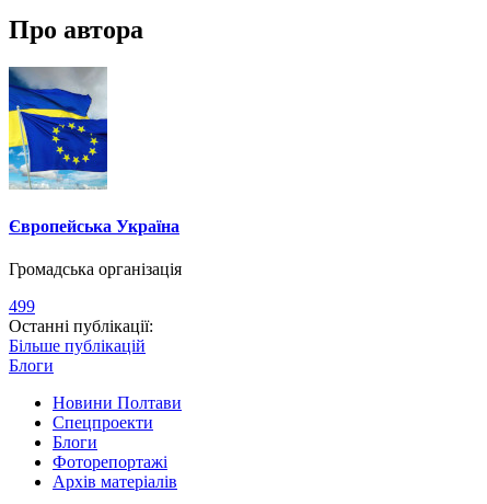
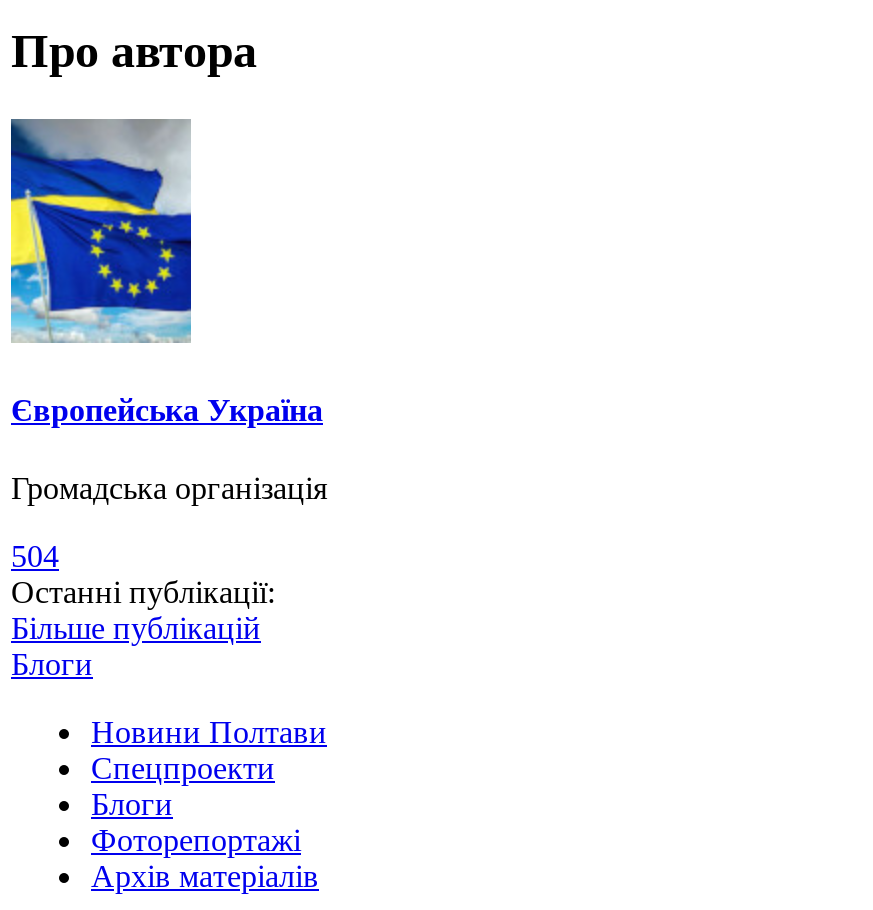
- 499
+ 504
